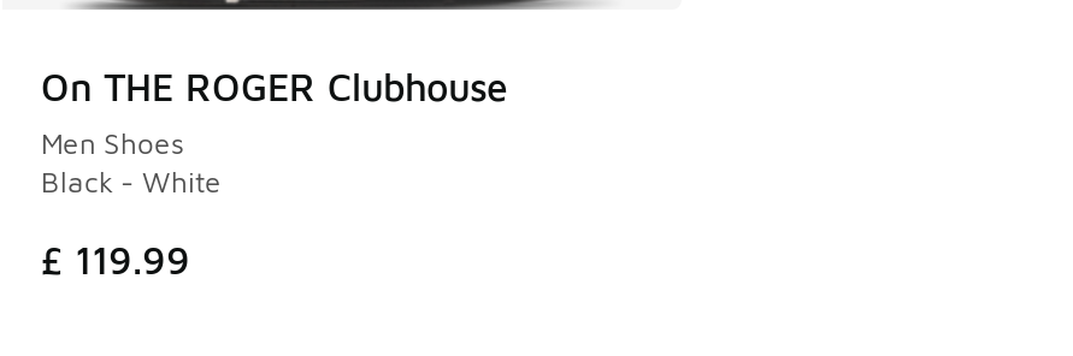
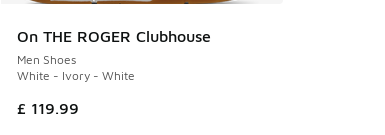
- Black - White
+ White - Ivory - White
